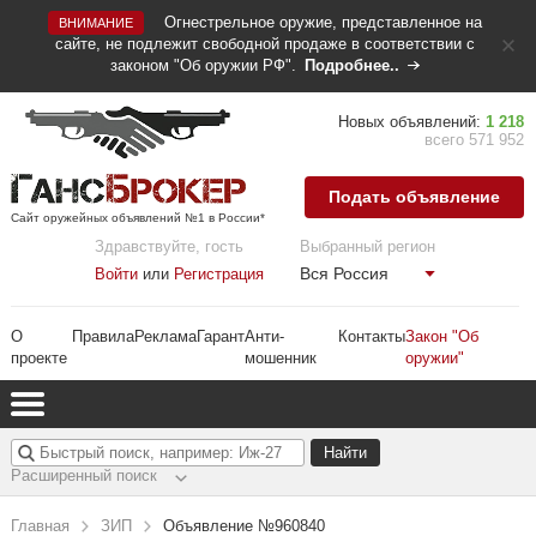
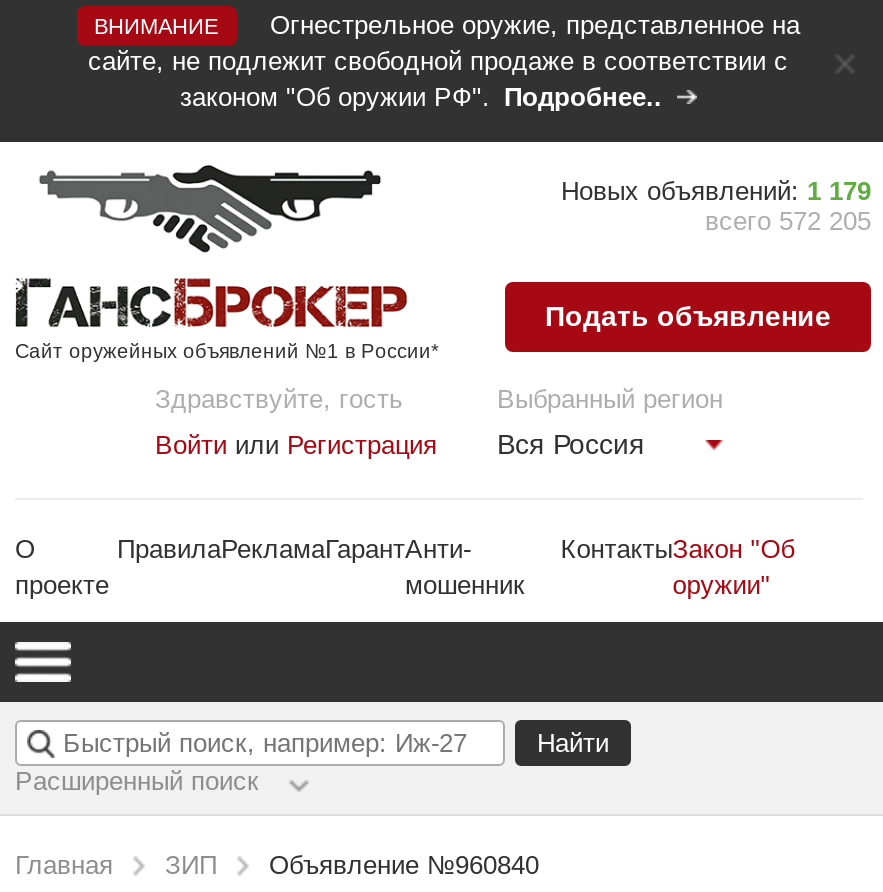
- Новых объявлений: 1 218
+ Новых объявлений: 1 179

- всего 571 952
+ всего 572 205
